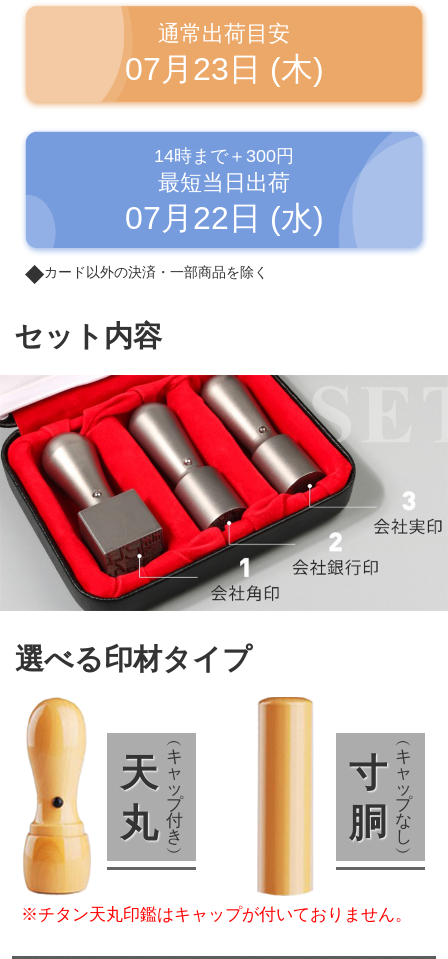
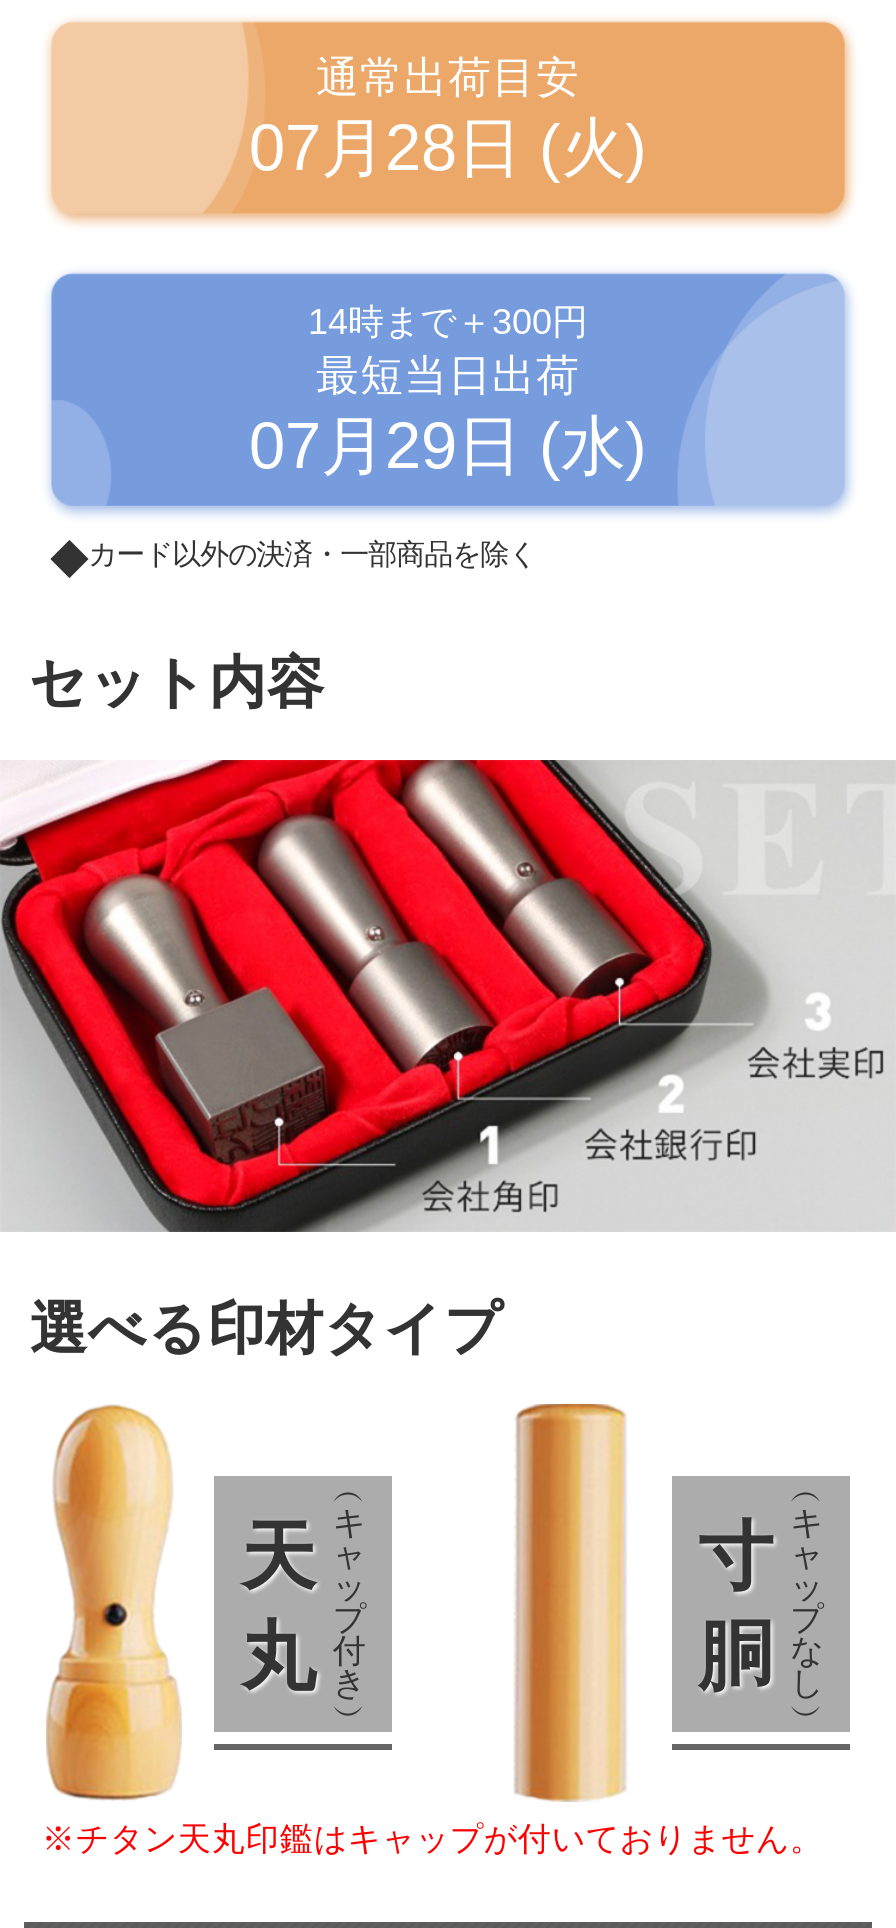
- 07月23日 (木)
+ 07月28日 (火)

- 07月22日 (水)
+ 07月29日 (水)
